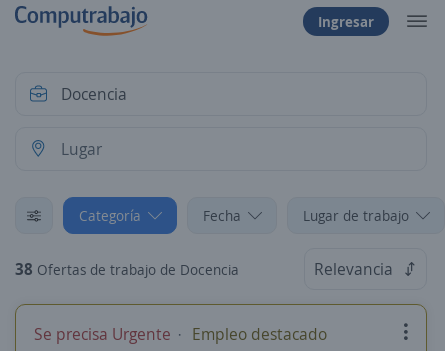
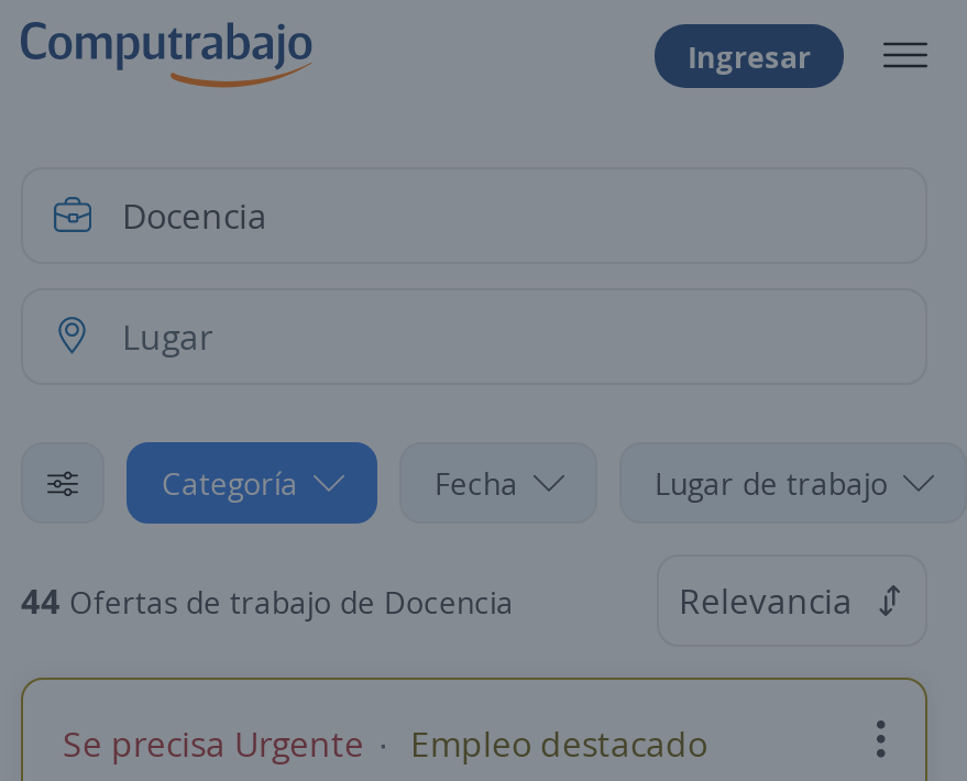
- 38 Ofertas de trabajo de Docencia
+ 44 Ofertas de trabajo de Docencia
